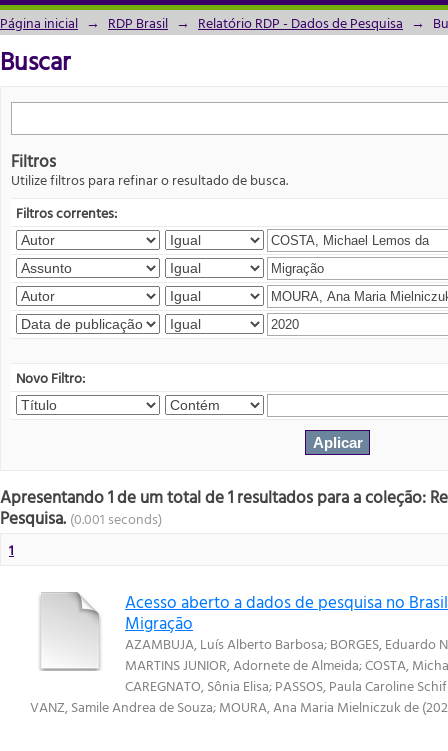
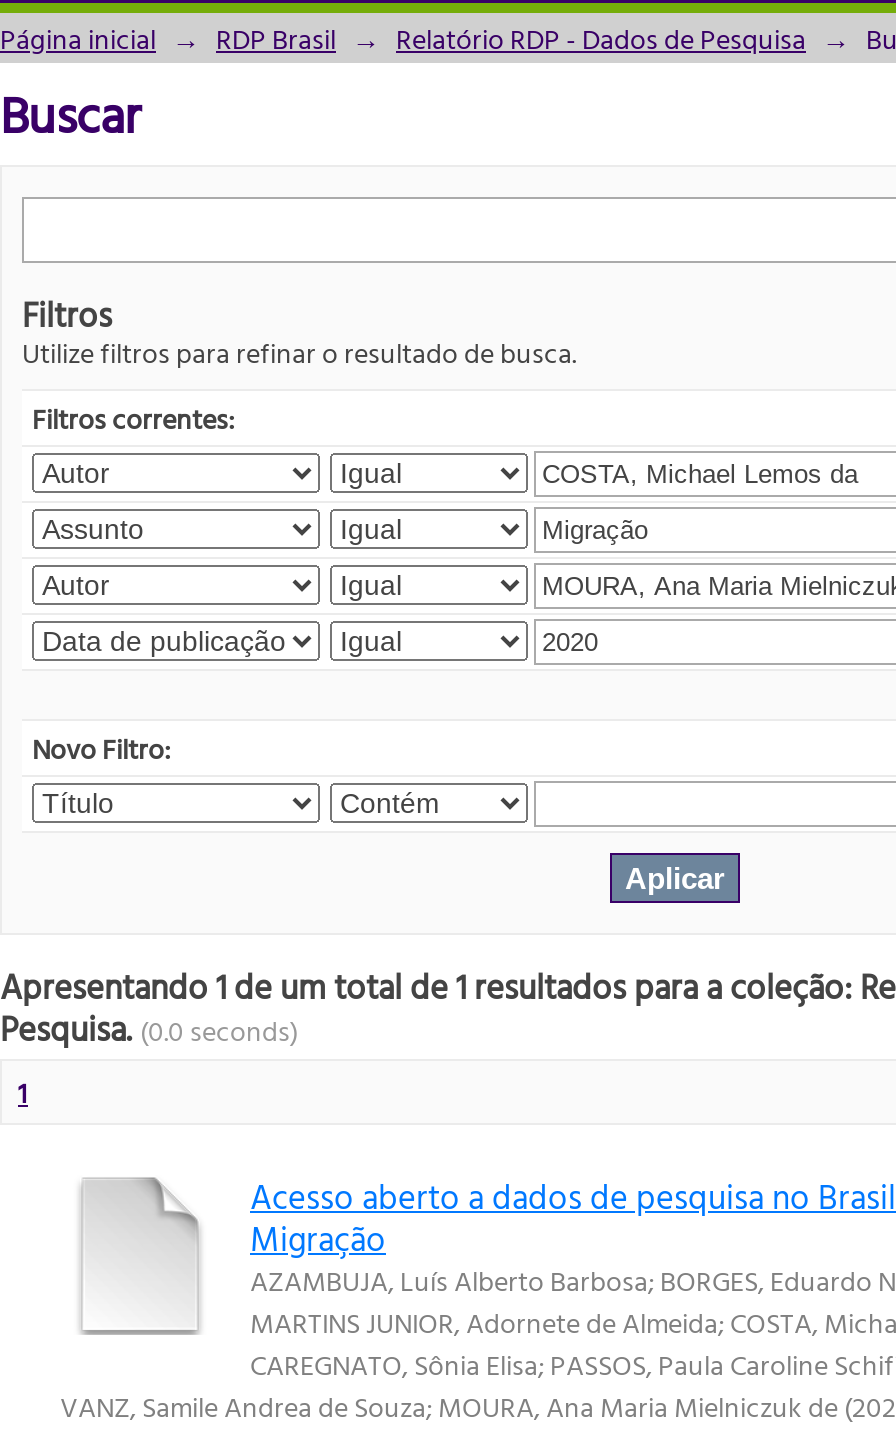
- Pesquisa. (0.001 seconds)
+ Pesquisa. (0.0 seconds)
